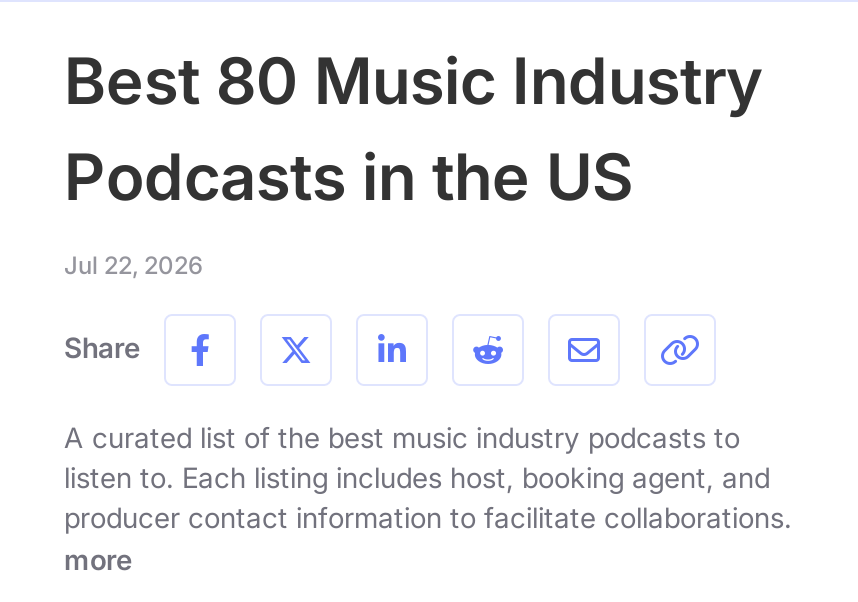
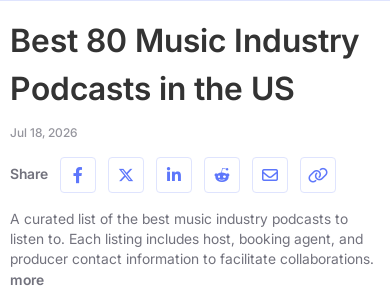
- Jul 22, 2026
+ Jul 18, 2026
